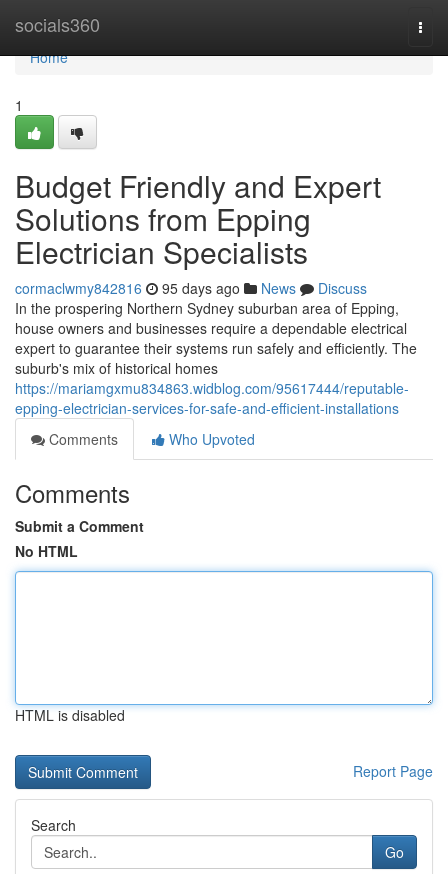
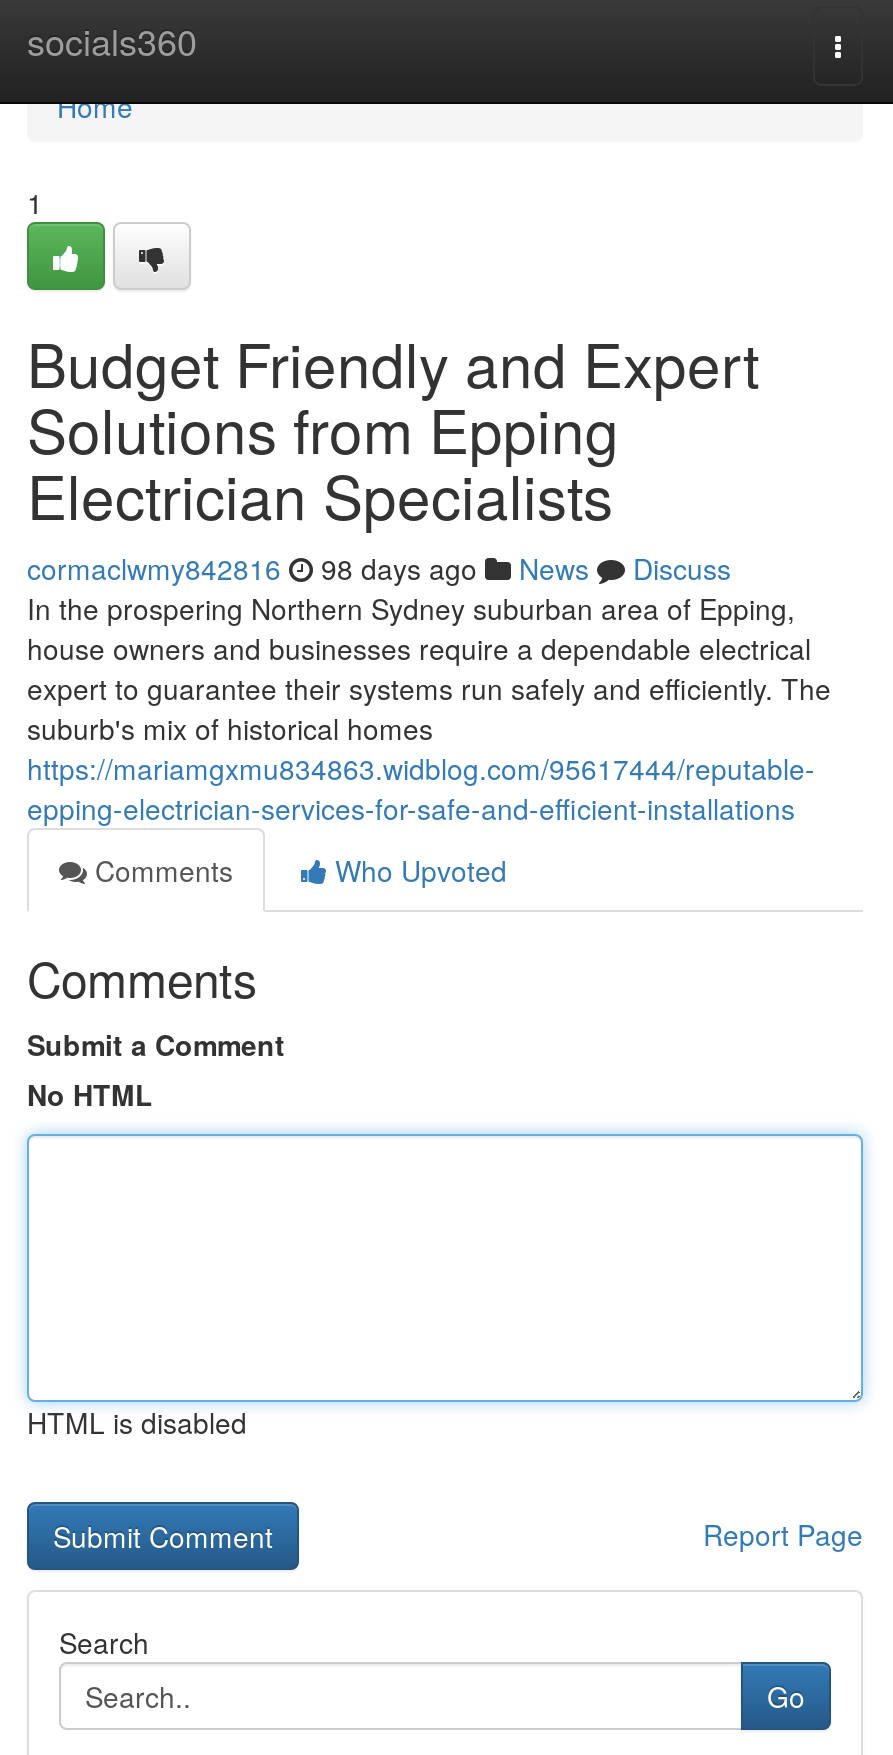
- cormaclwmy842816 95 days ago News Discuss
+ cormaclwmy842816 98 days ago News Discuss
